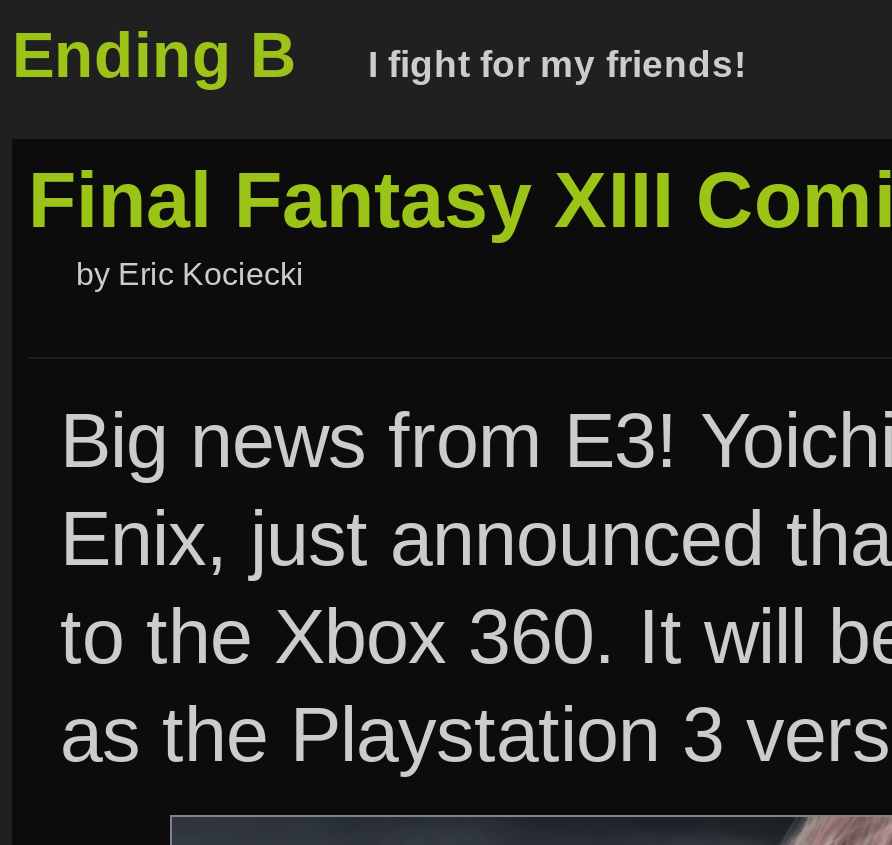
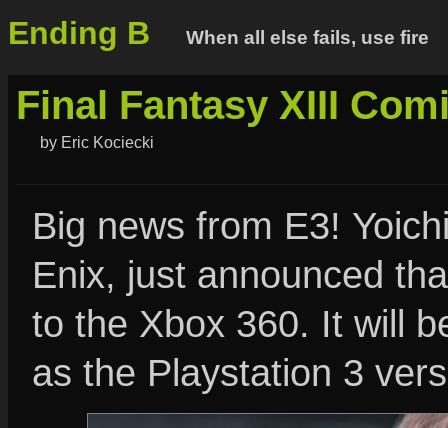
- I fight for my friends!
+ When all else fails, use fire
